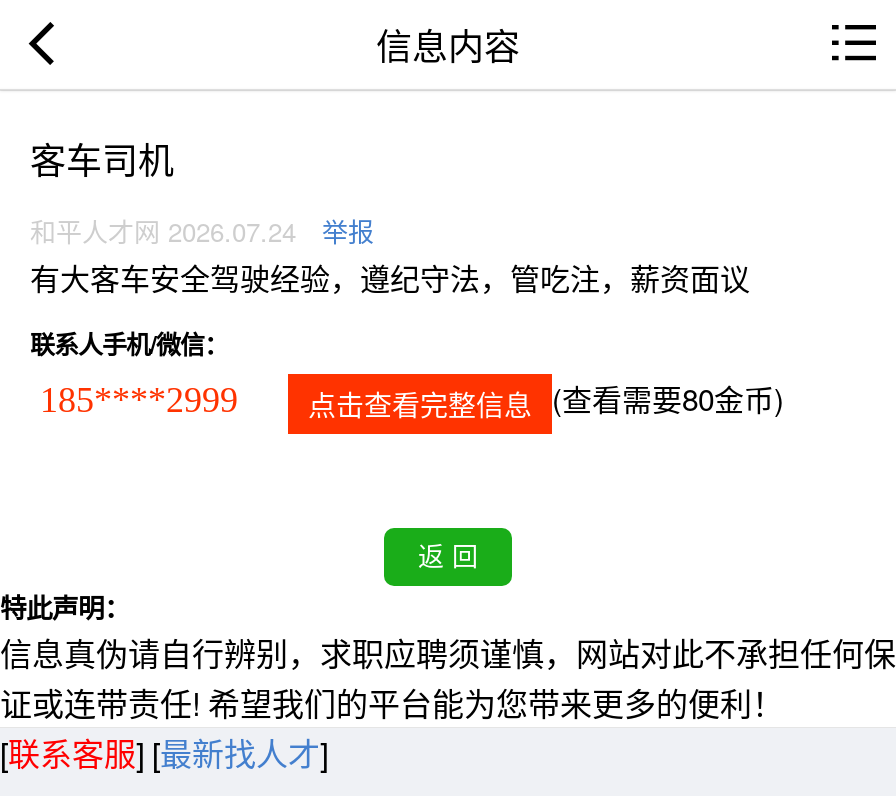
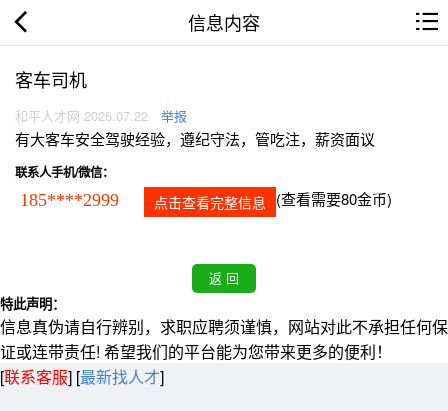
- 和平人才网 2026.07.24 举报
+ 和平人才网 2026.07.22 举报
